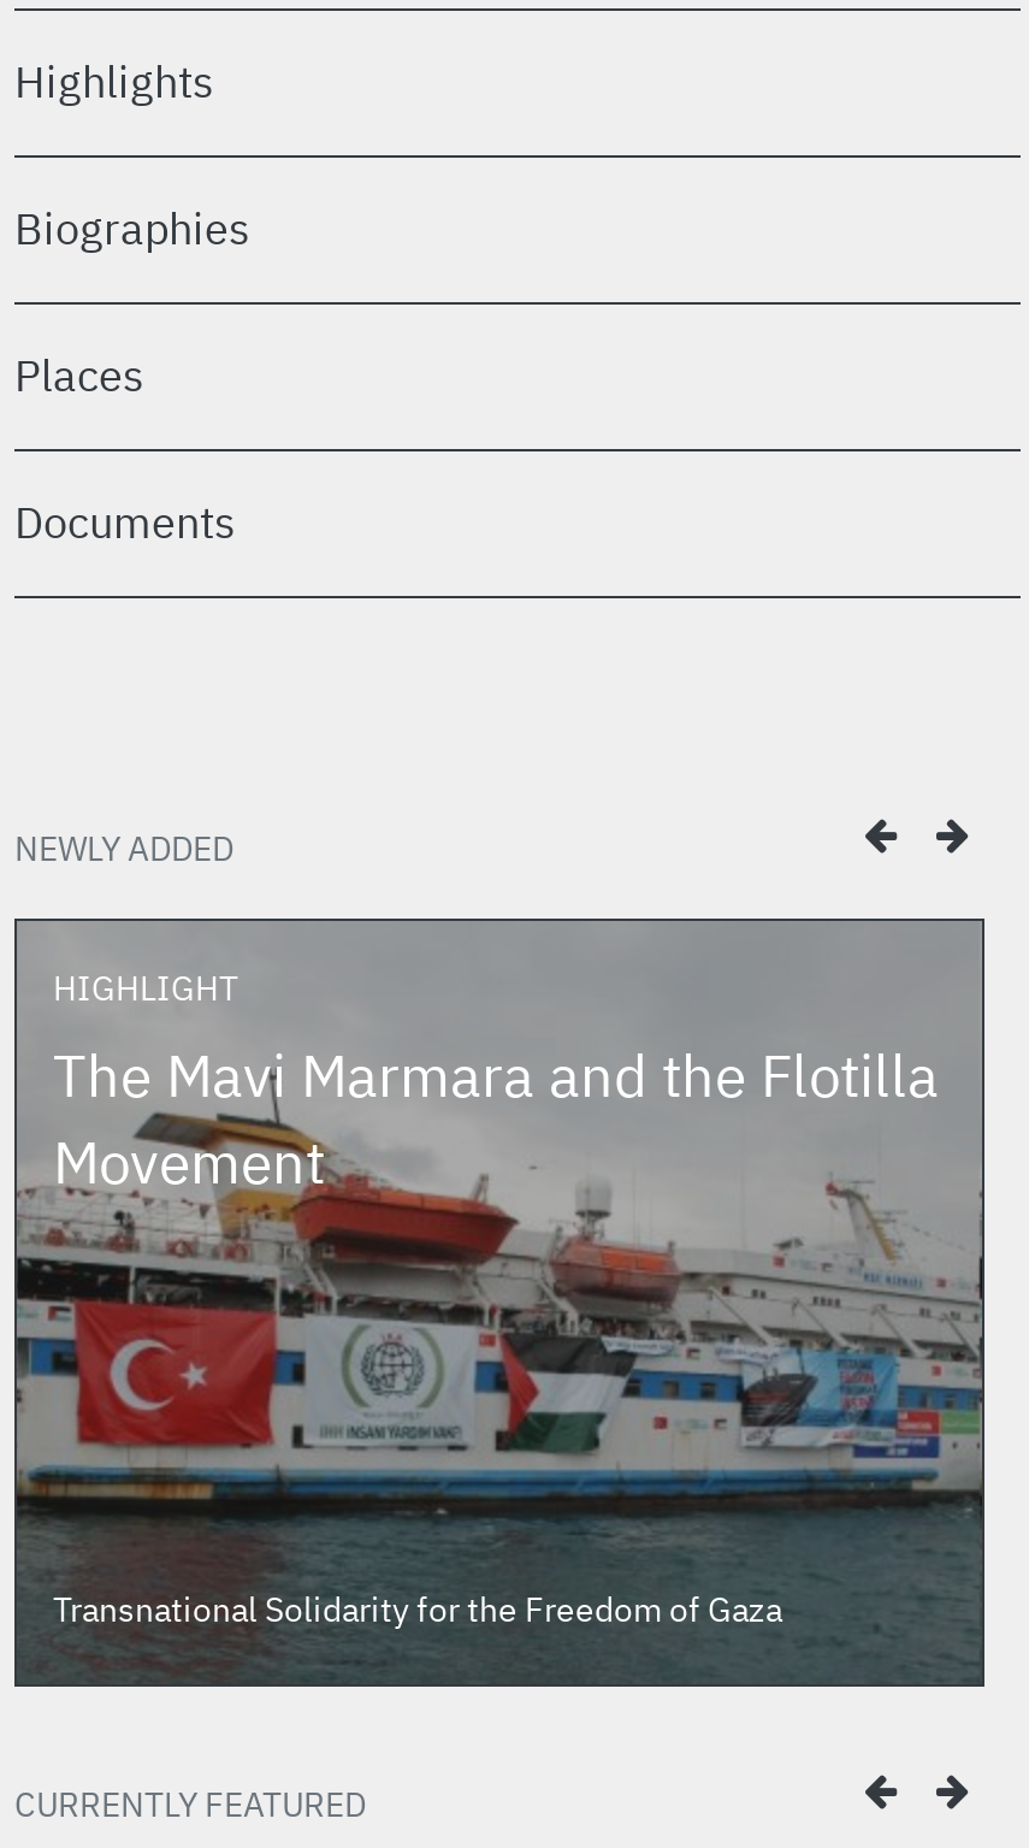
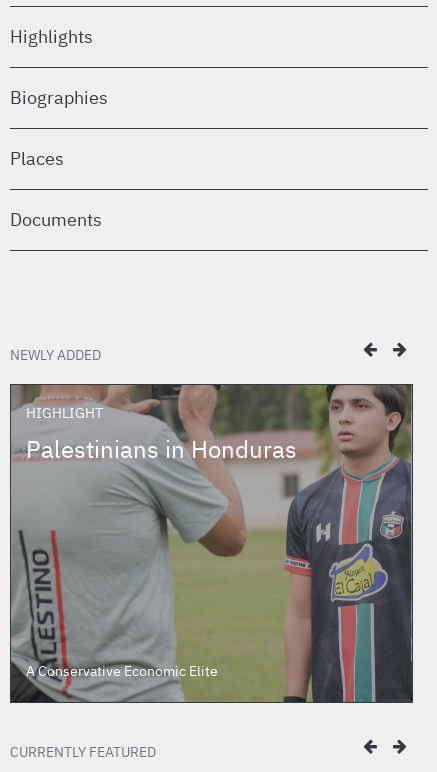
- [image]
- The Mavi Marmara and the Flotilla
- Movement
+ [image]
+ Palestinians in Honduras

- Transnational Solidarity for the Freedom of Gaza
+ A Conservative Economic Elite
